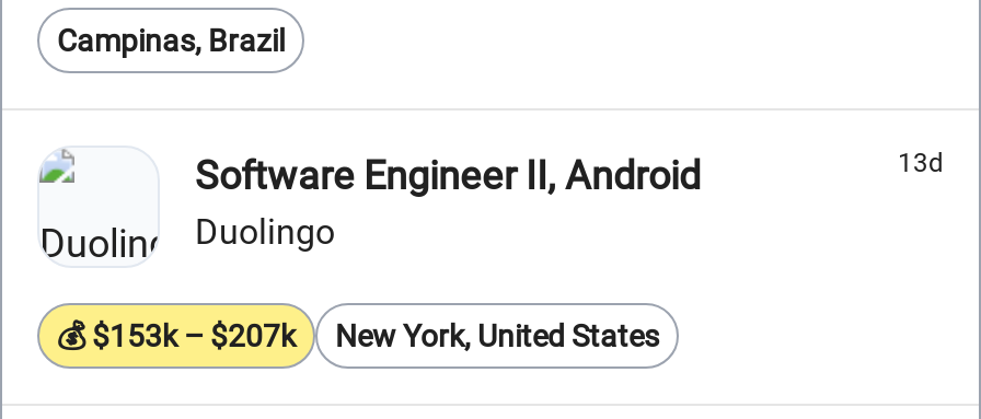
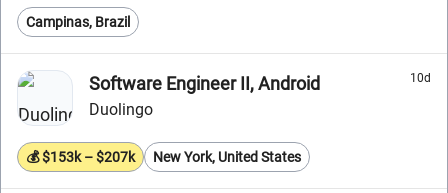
- 13d
+ 10d
